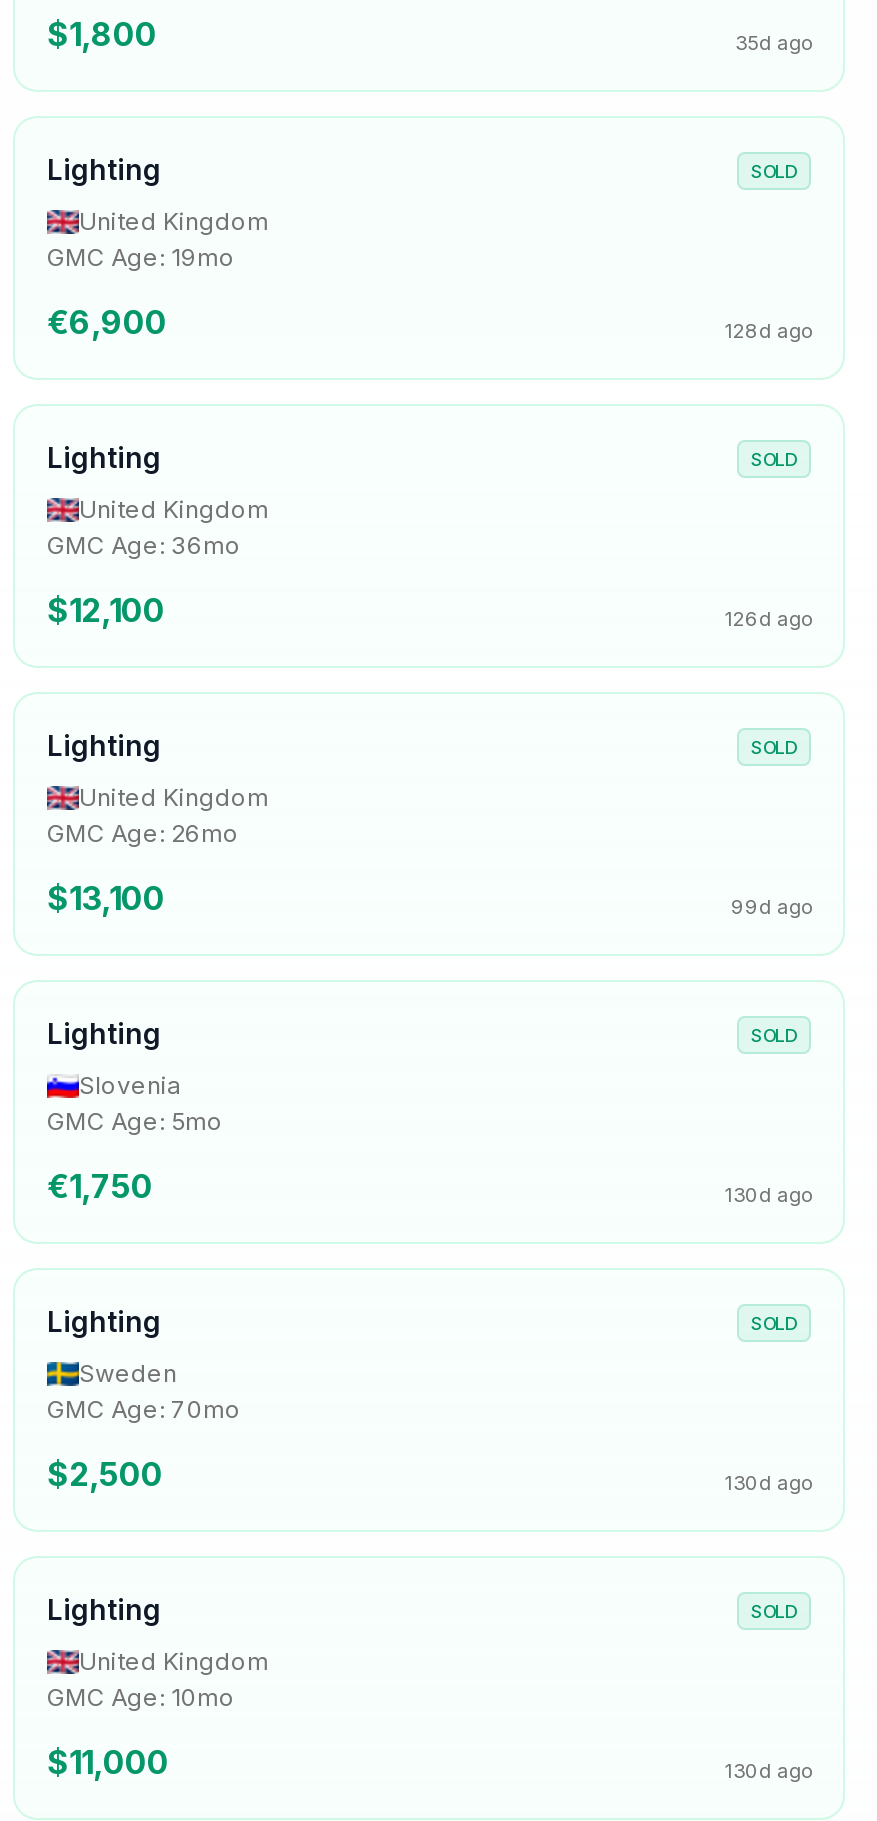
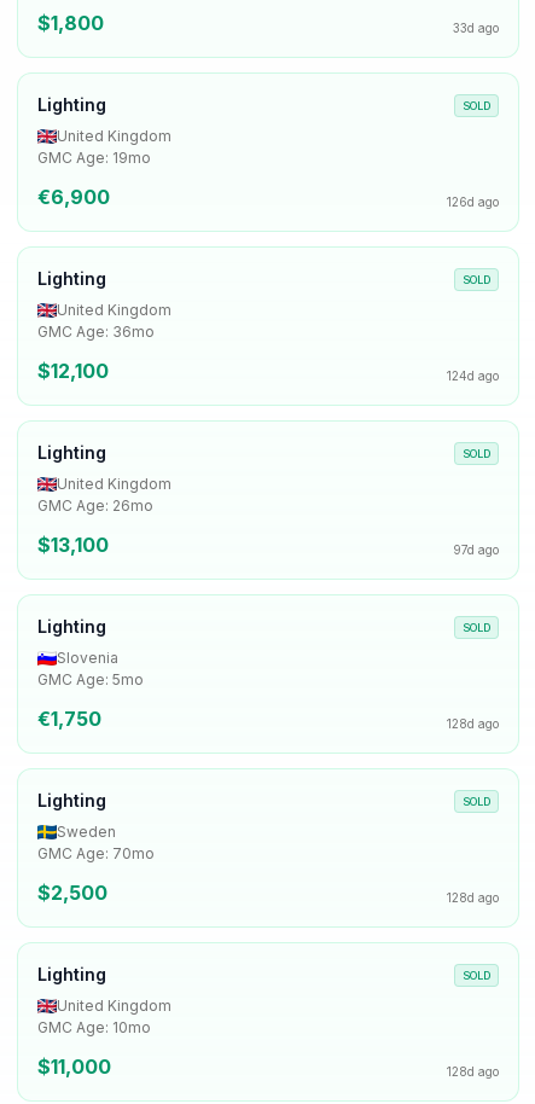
- 35d ago
+ 33d ago

- 128d ago
+ 126d ago

- 126d ago
+ 124d ago

- 99d ago
+ 97d ago

- 130d ago
+ 128d ago

- 130d ago
+ 128d ago

- 130d ago
+ 128d ago
